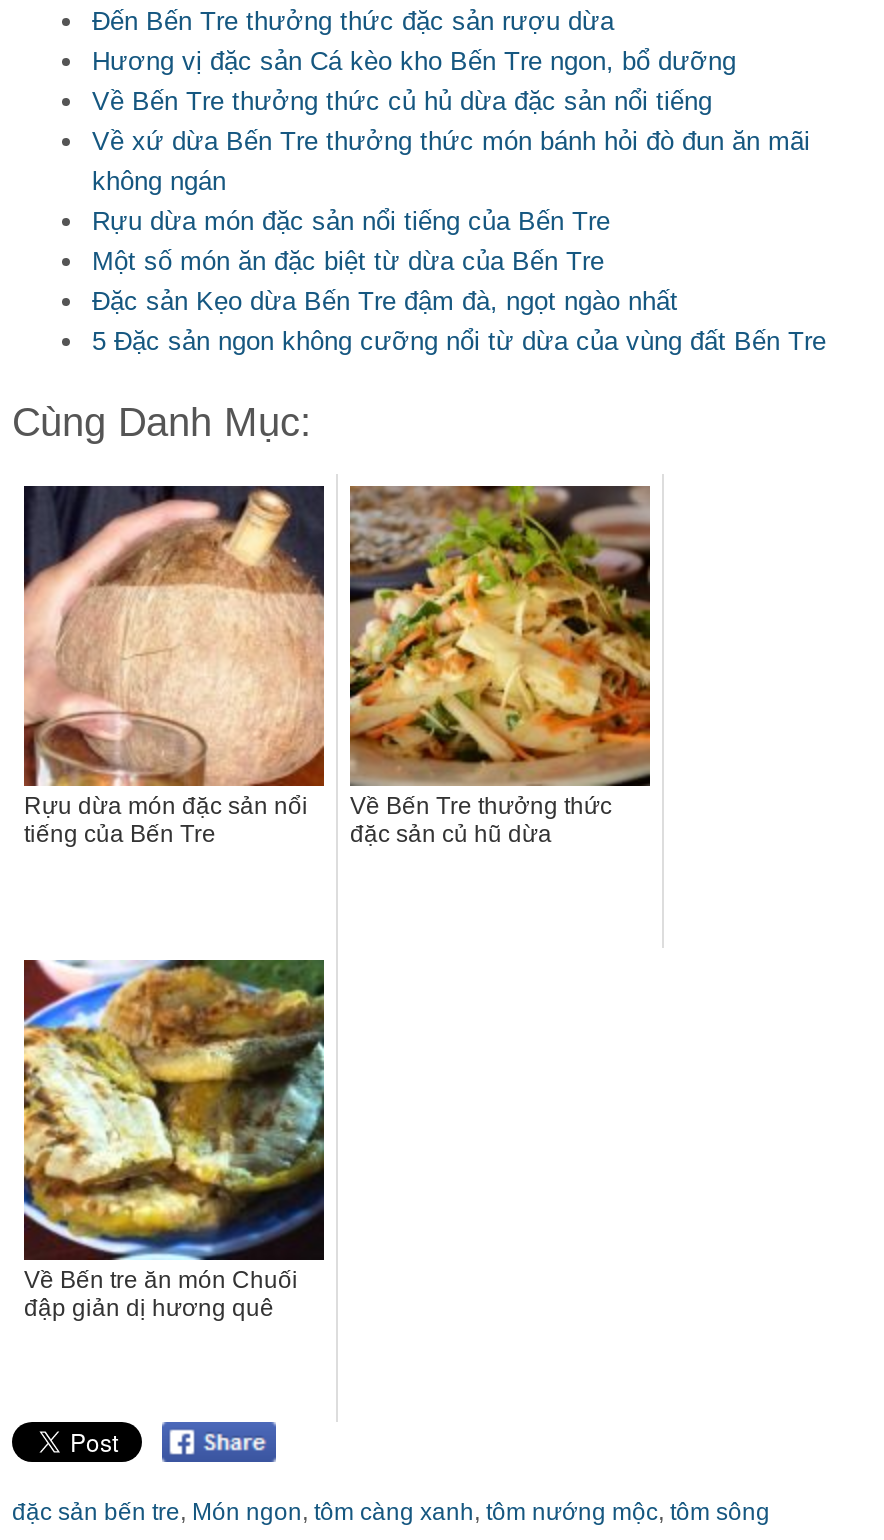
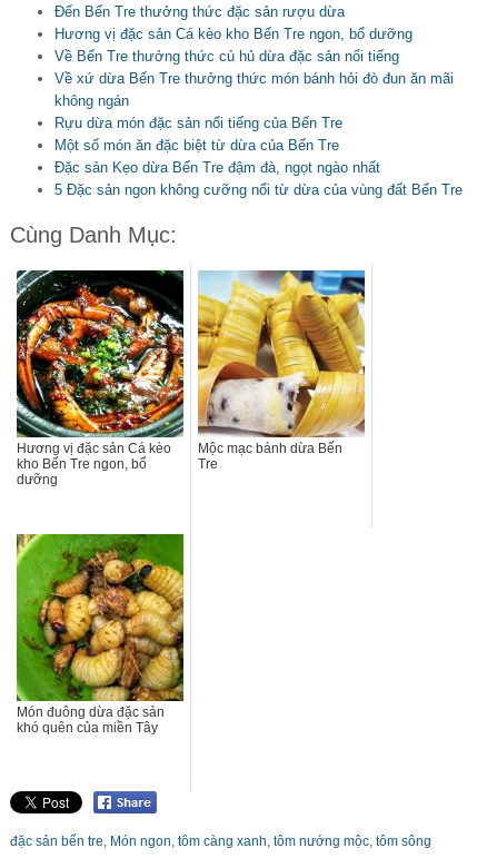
- [image]
- Rựu dừa món đặc sản nổi
- tiếng của Bến Tre
+ [image]
+ Hương vị đặc sản Cá kèo
+ kho Bến Tre ngon, bổ
+ dưỡng

- [image]
- Về Bến Tre thưởng thức
- đặc sản củ hũ dừa
+ [image]
+ Mộc mạc bánh dừa Bến
+ Tre

- [image]
- Về Bến tre ăn món Chuối
- đập giản dị hương quê
+ [image]
+ Món đuông dừa đặc sản
+ khó quên của miền Tây
